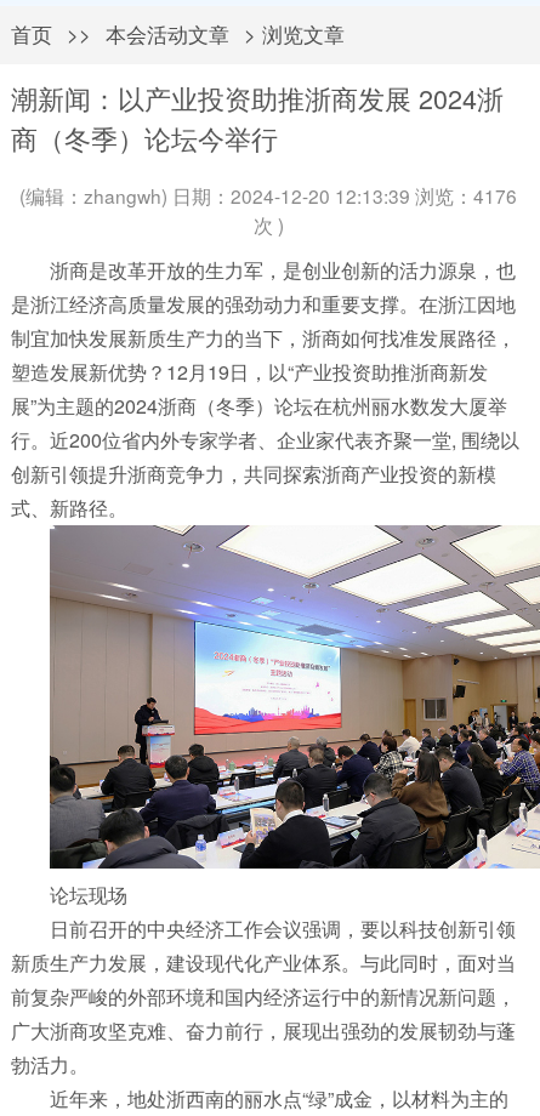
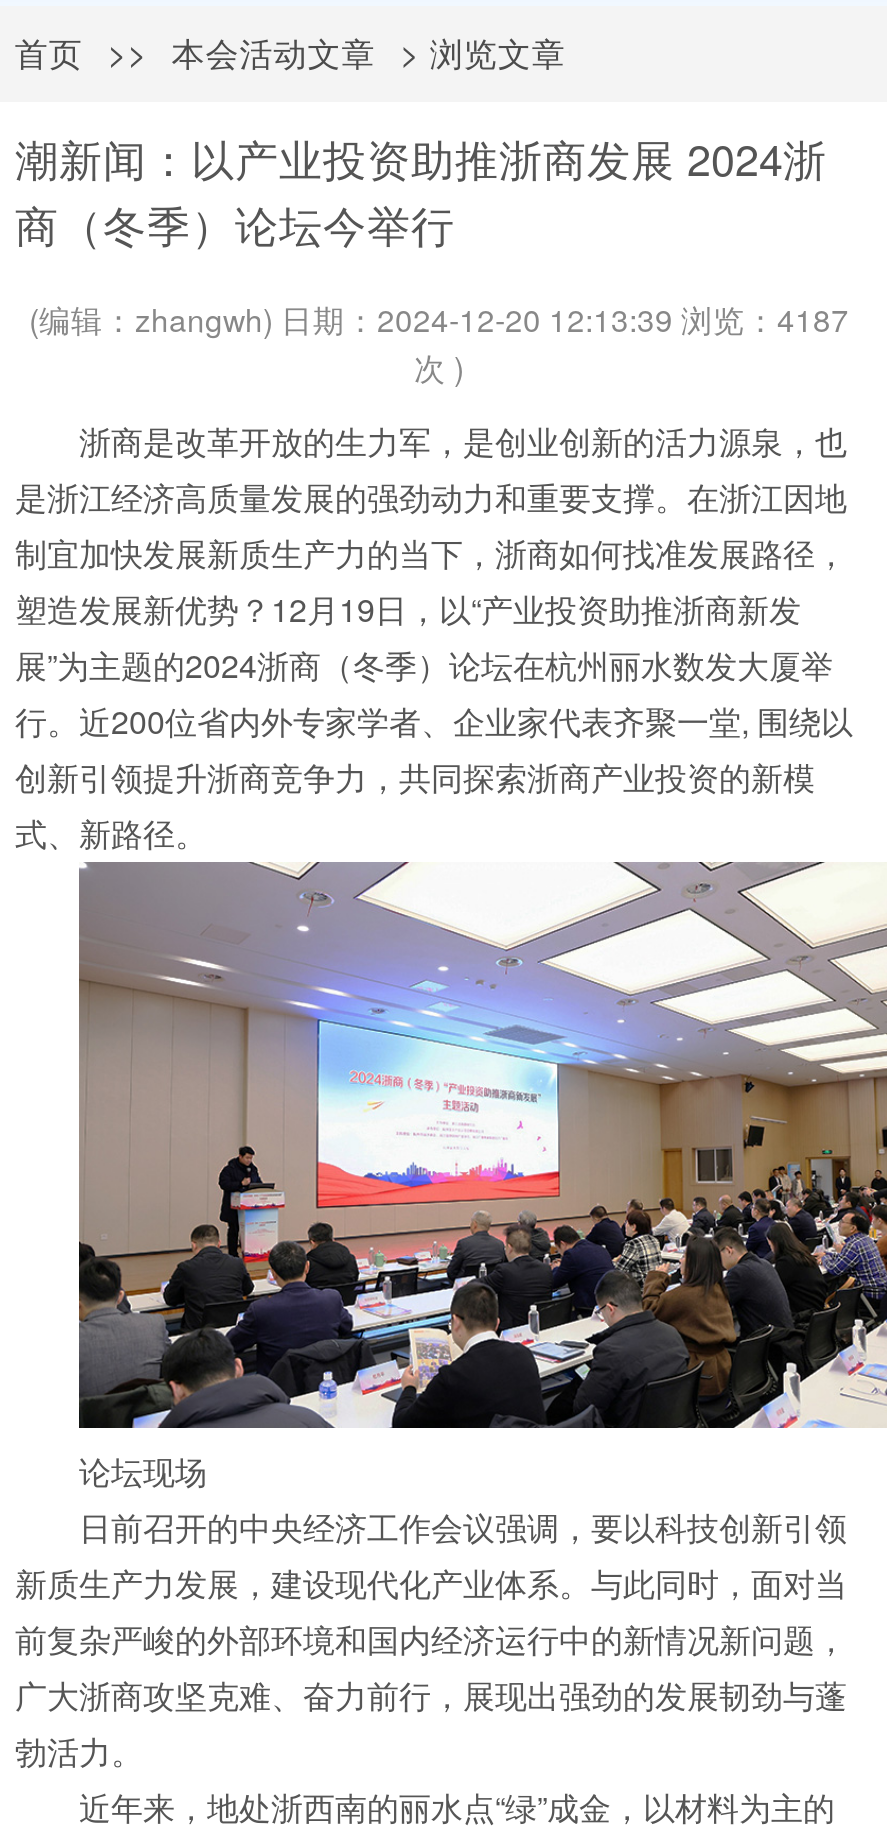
- (编辑：zhangwh) 日期：2024-12-20 12:13:39 浏览：4176
+ (编辑：zhangwh) 日期：2024-12-20 12:13:39 浏览：4187
